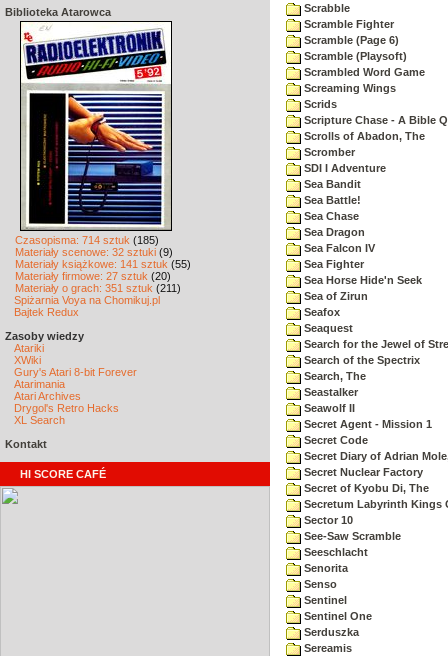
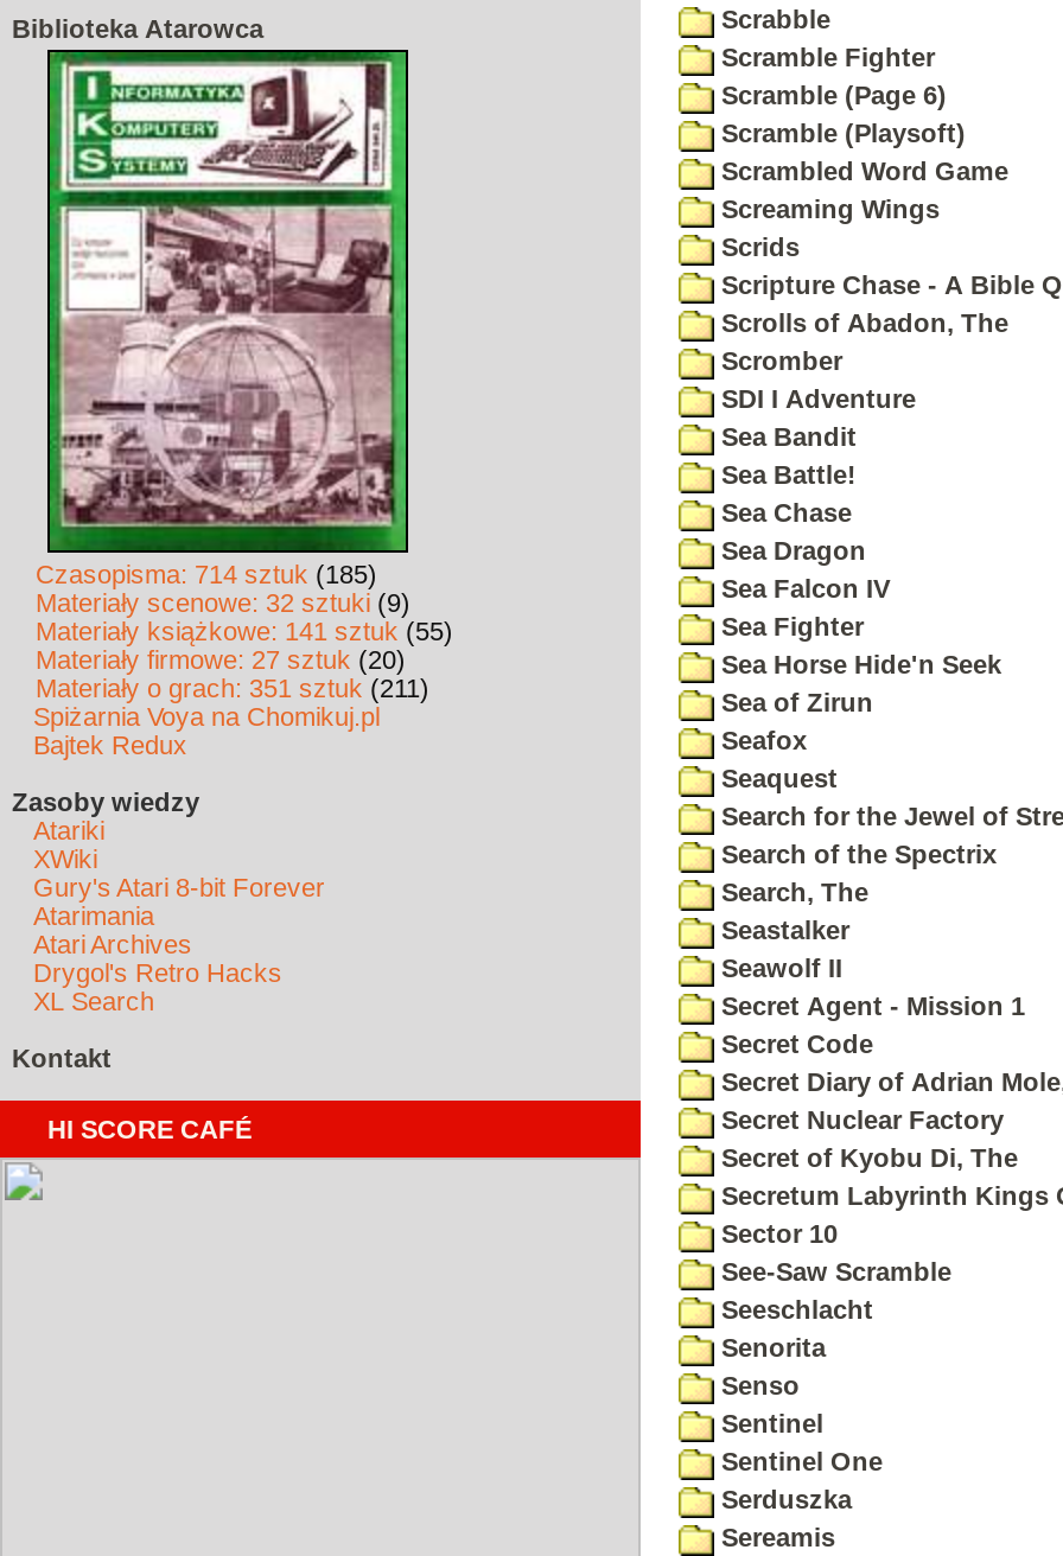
- [image]
+ [image]
